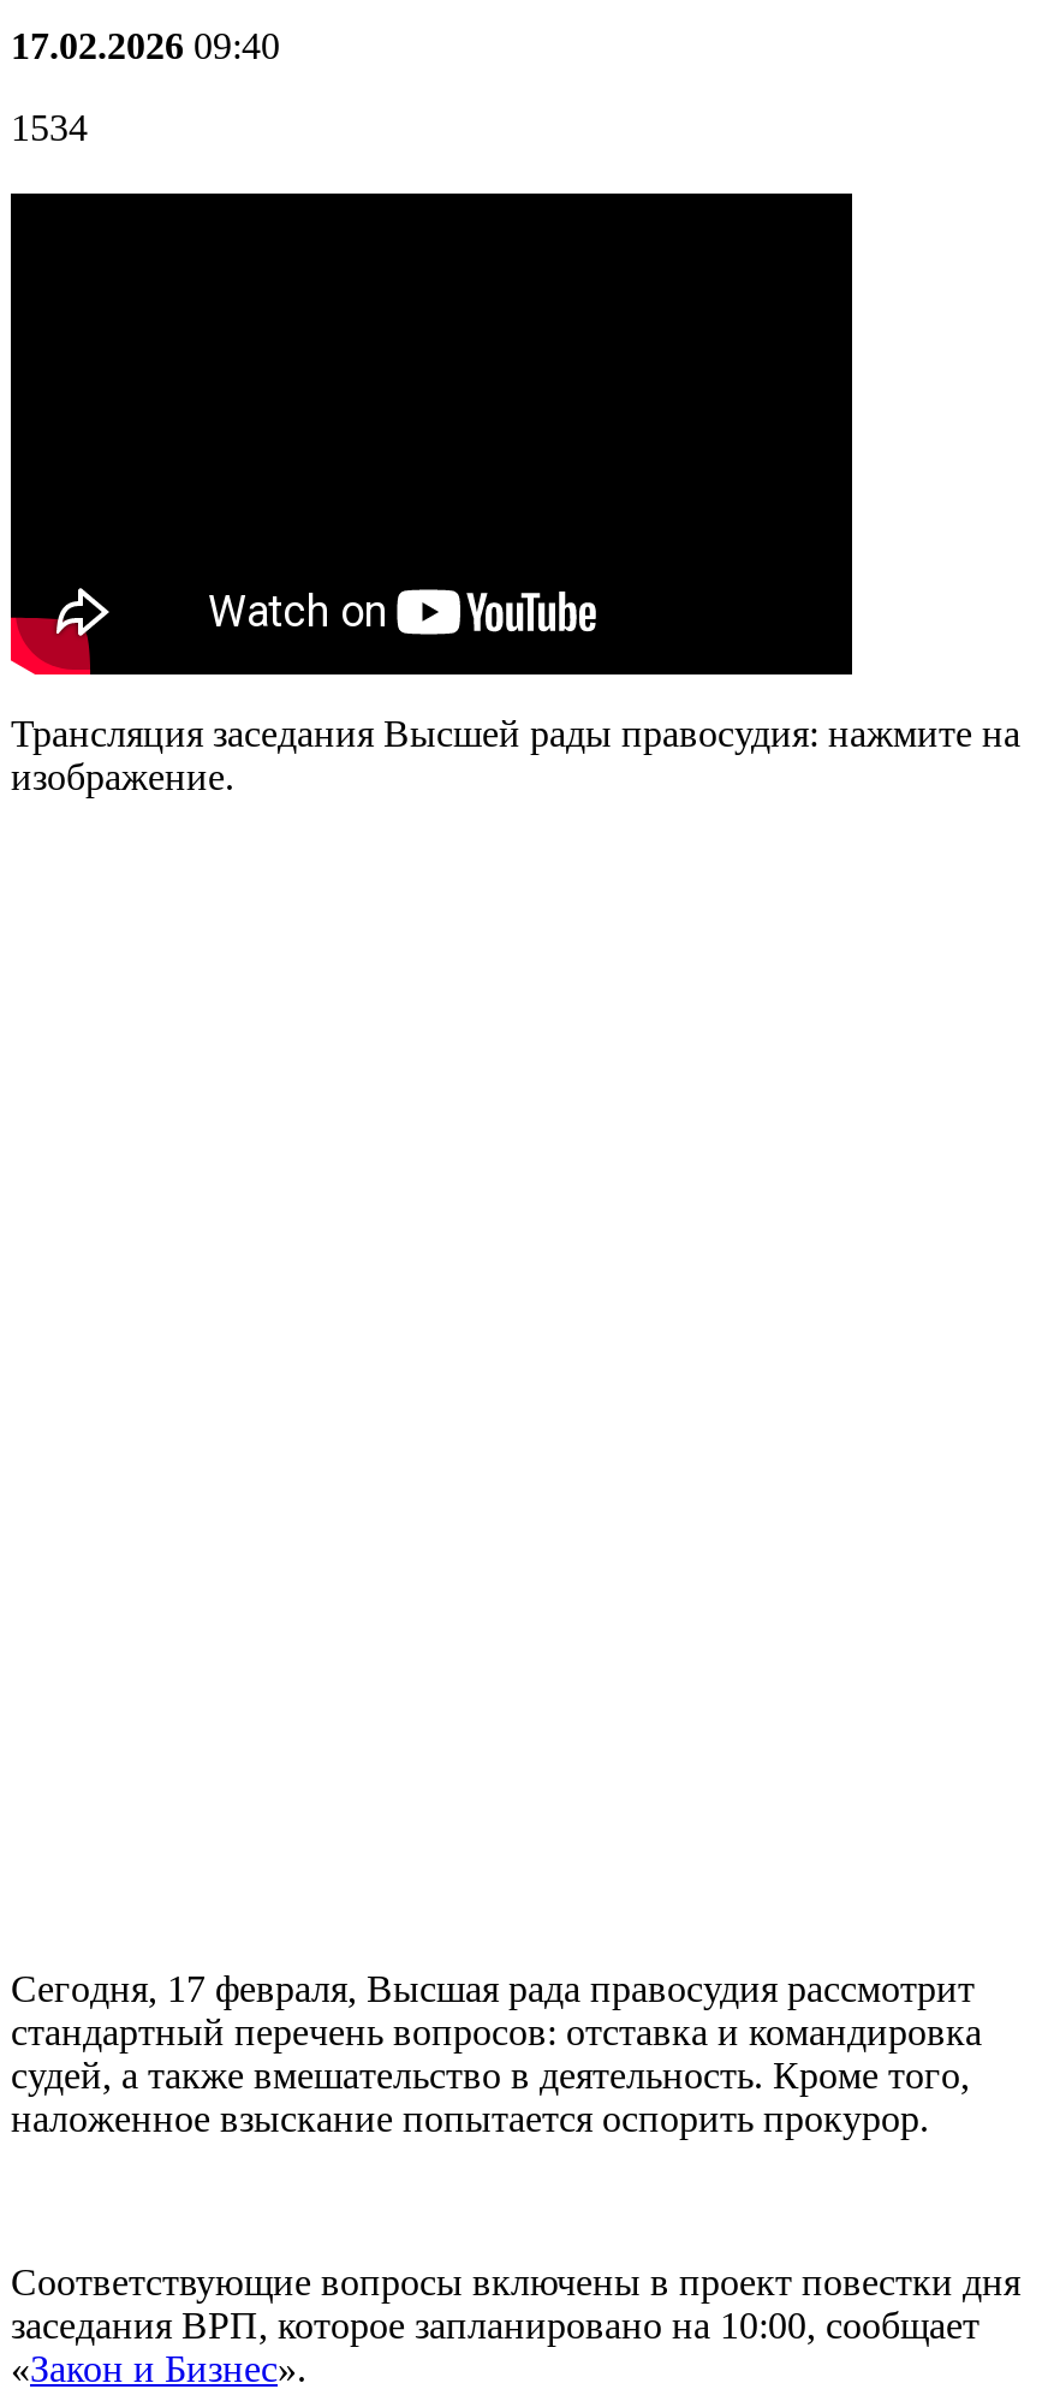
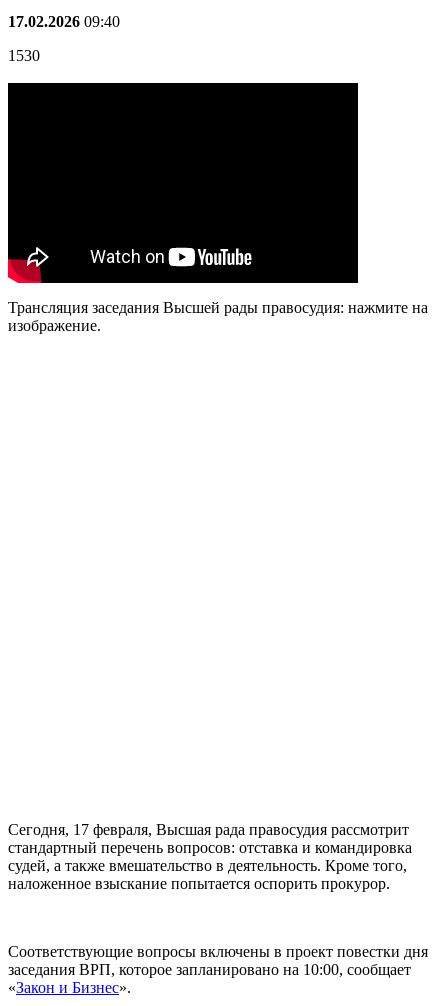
- 1534
+ 1530
